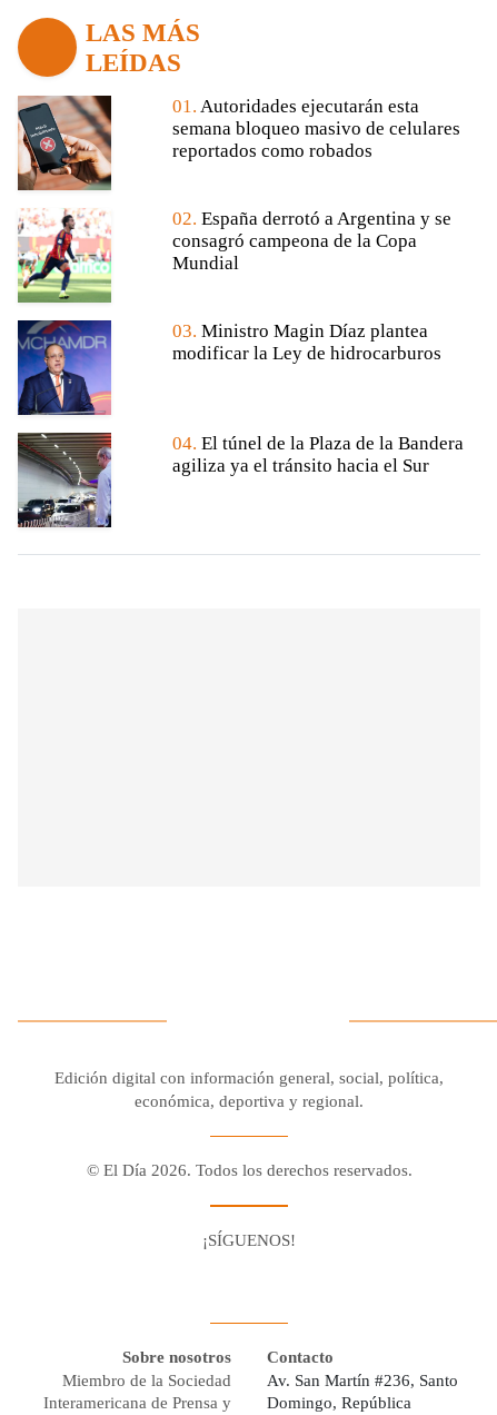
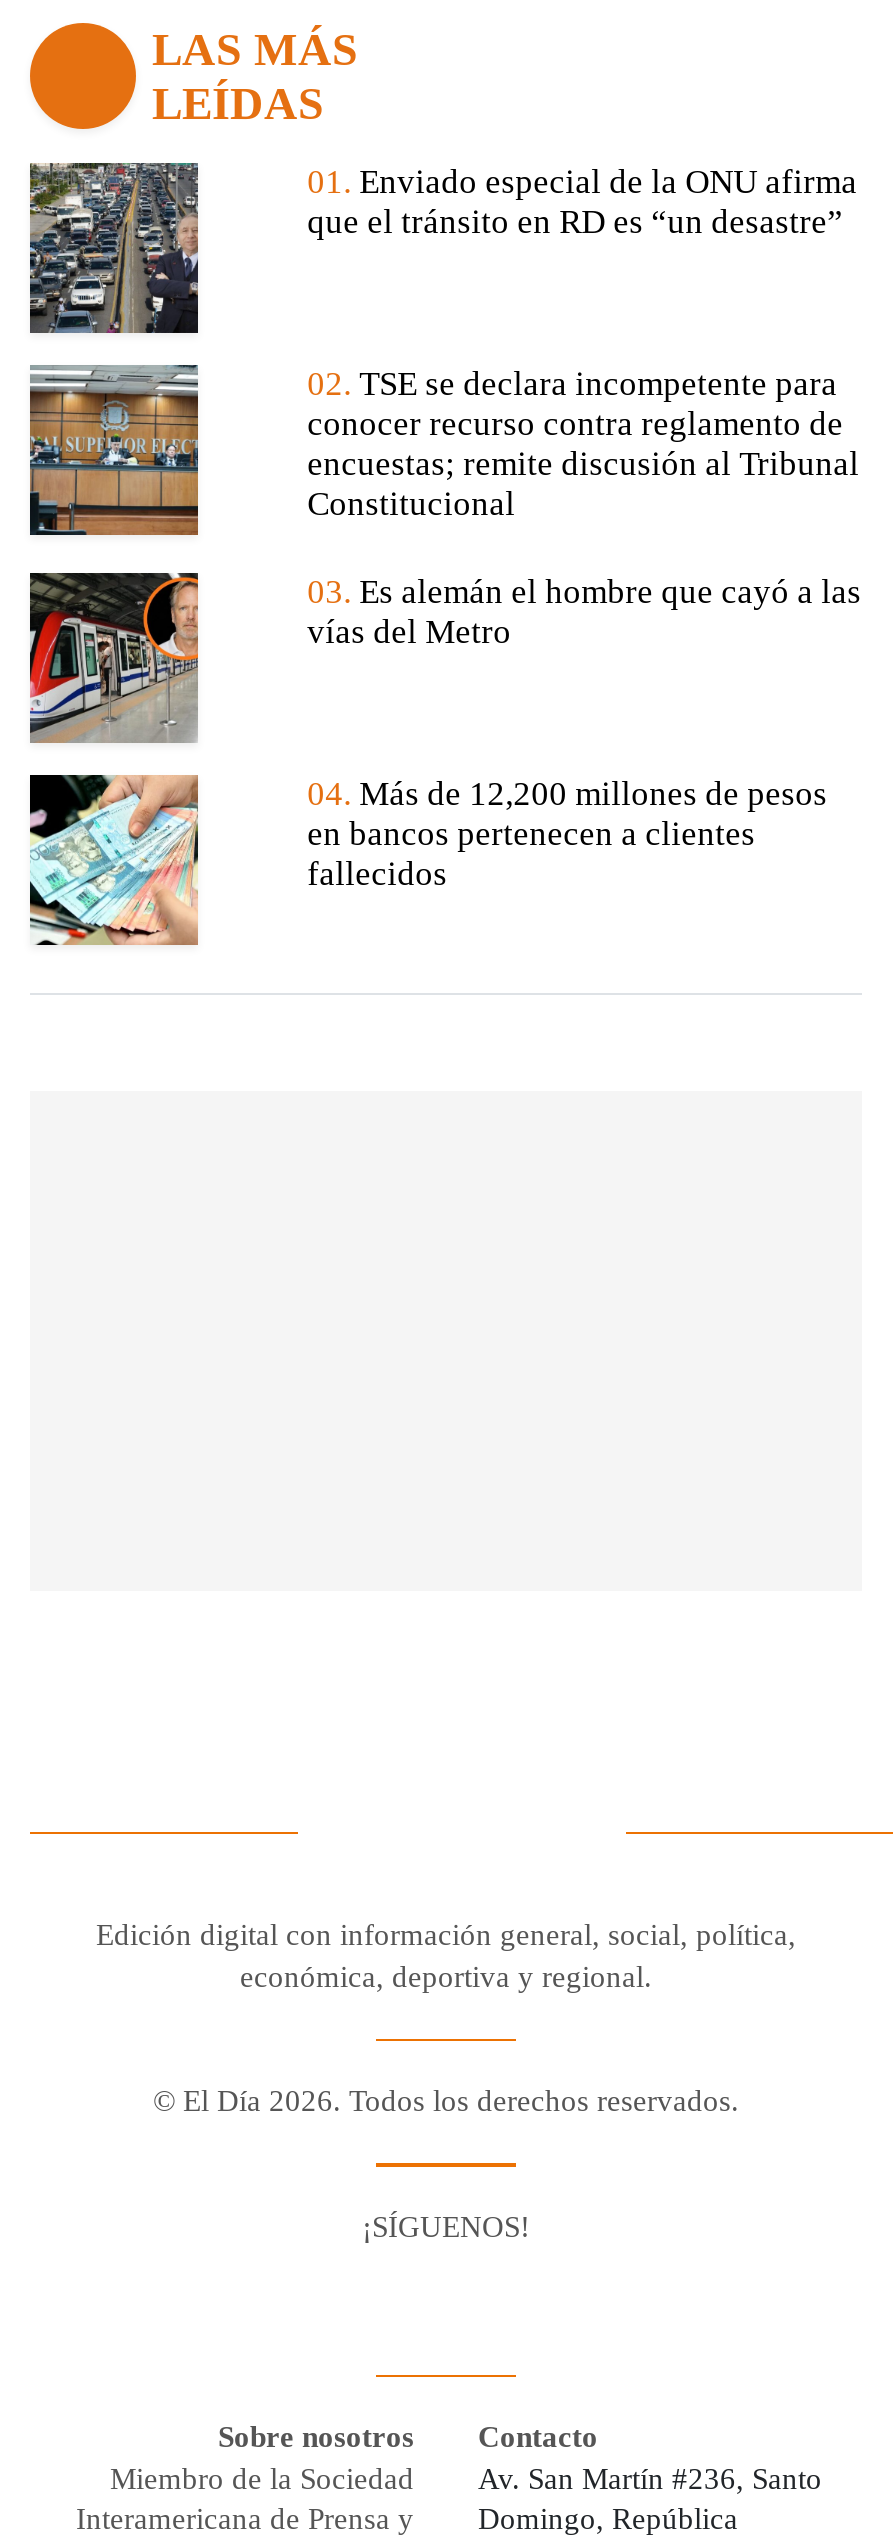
- [image]
+ [image]

- 01. Autoridades ejecutarán esta
- semana bloqueo masivo de celulares
- reportados como robados
+ 01. Enviado especial de la ONU afirma
+ que el tránsito en RD es “un desastre”

- [image]
+ [image]

- 02. España derrotó a Argentina y se
- consagró campeona de la Copa
- Mundial
+ 02. TSE se declara incompetente para
+ conocer recurso contra reglamento de
+ encuestas; remite discusión al Tribunal
+ Constitucional

- [image]
+ [image]

- 03. Ministro Magin Díaz plantea
- modificar la Ley de hidrocarburos
+ 03. Es alemán el hombre que cayó a las
+ vías del Metro

- [image]
+ [image]

- 04. El túnel de la Plaza de la Bandera
- agiliza ya el tránsito hacia el Sur
+ 04. Más de 12,200 millones de pesos
+ en bancos pertenecen a clientes
+ fallecidos
